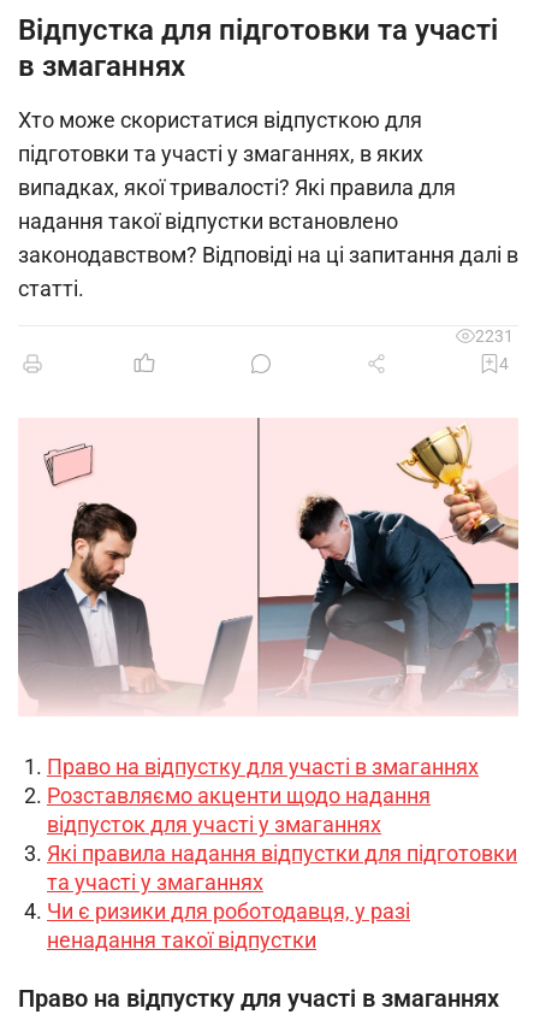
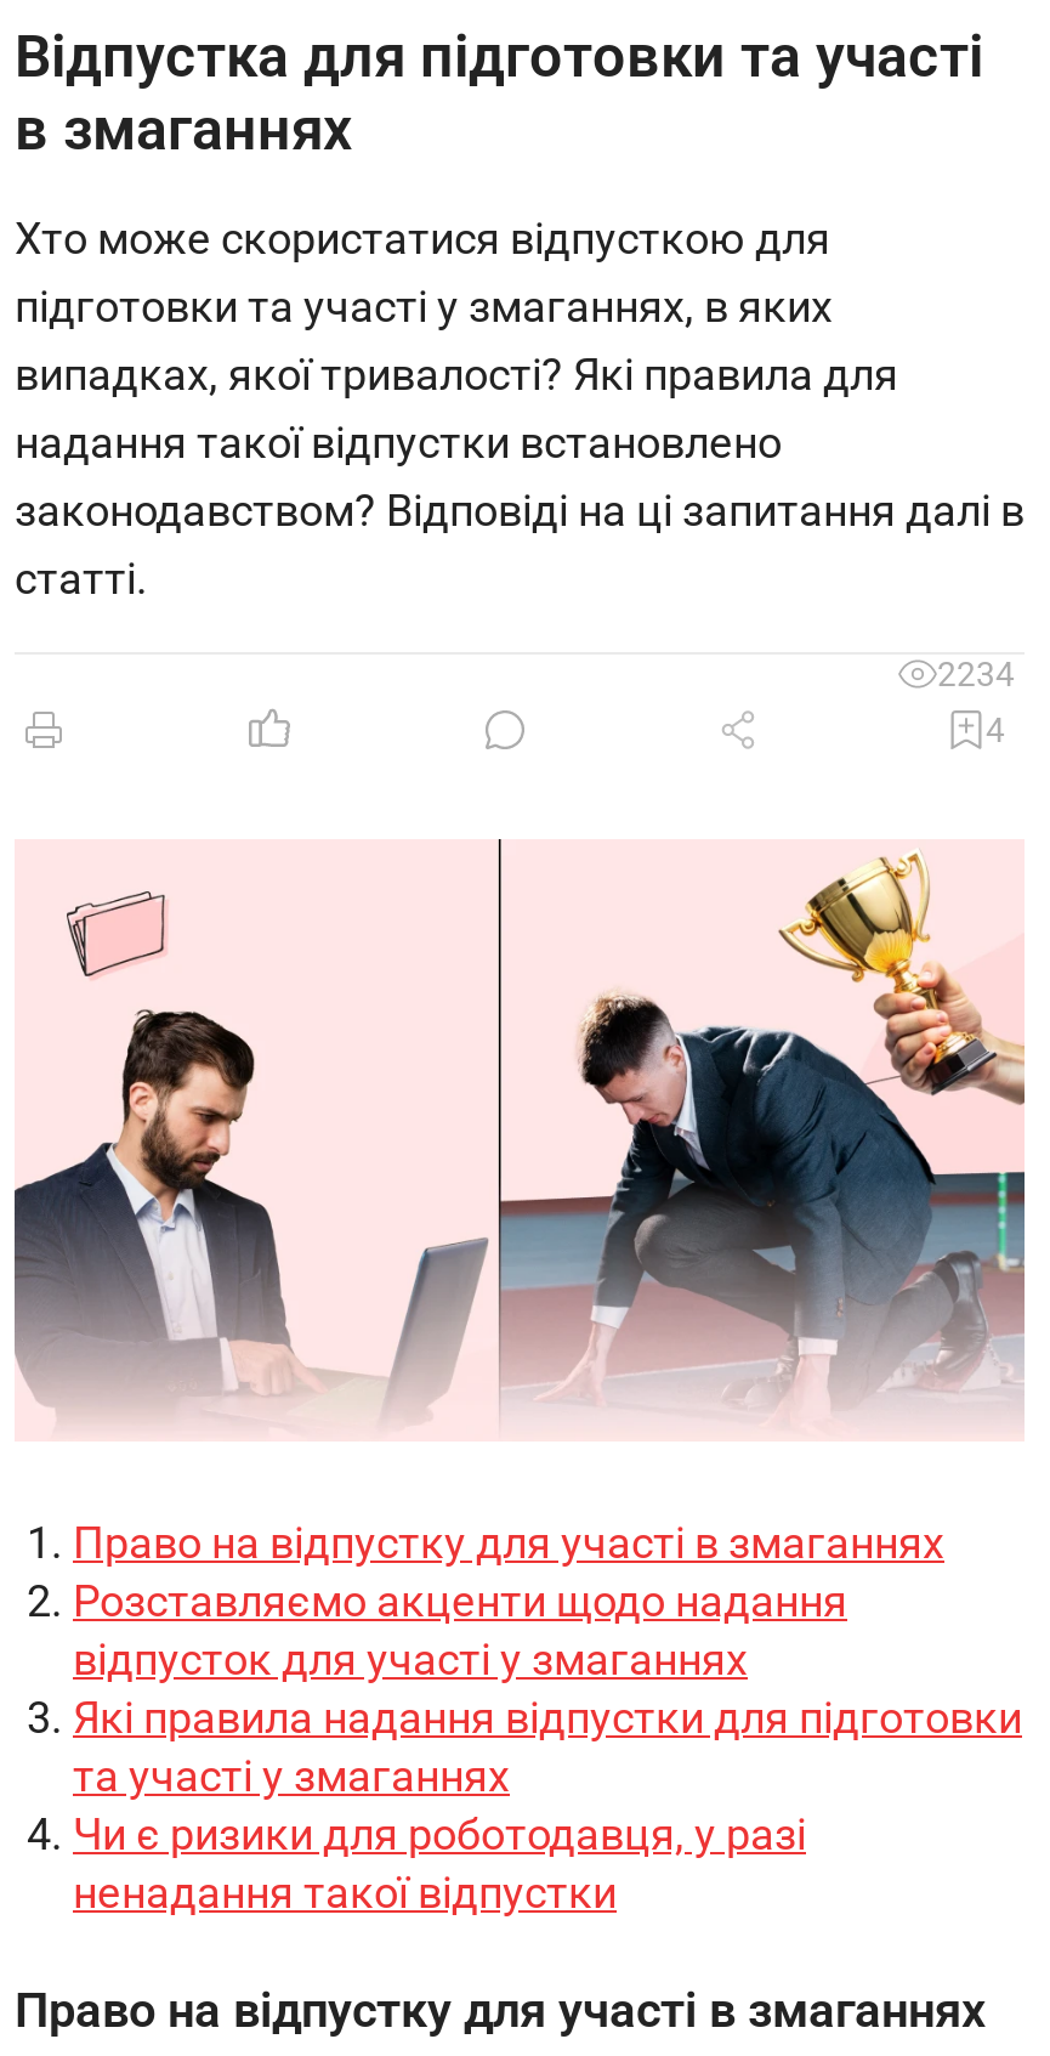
- 2231
+ 2234
